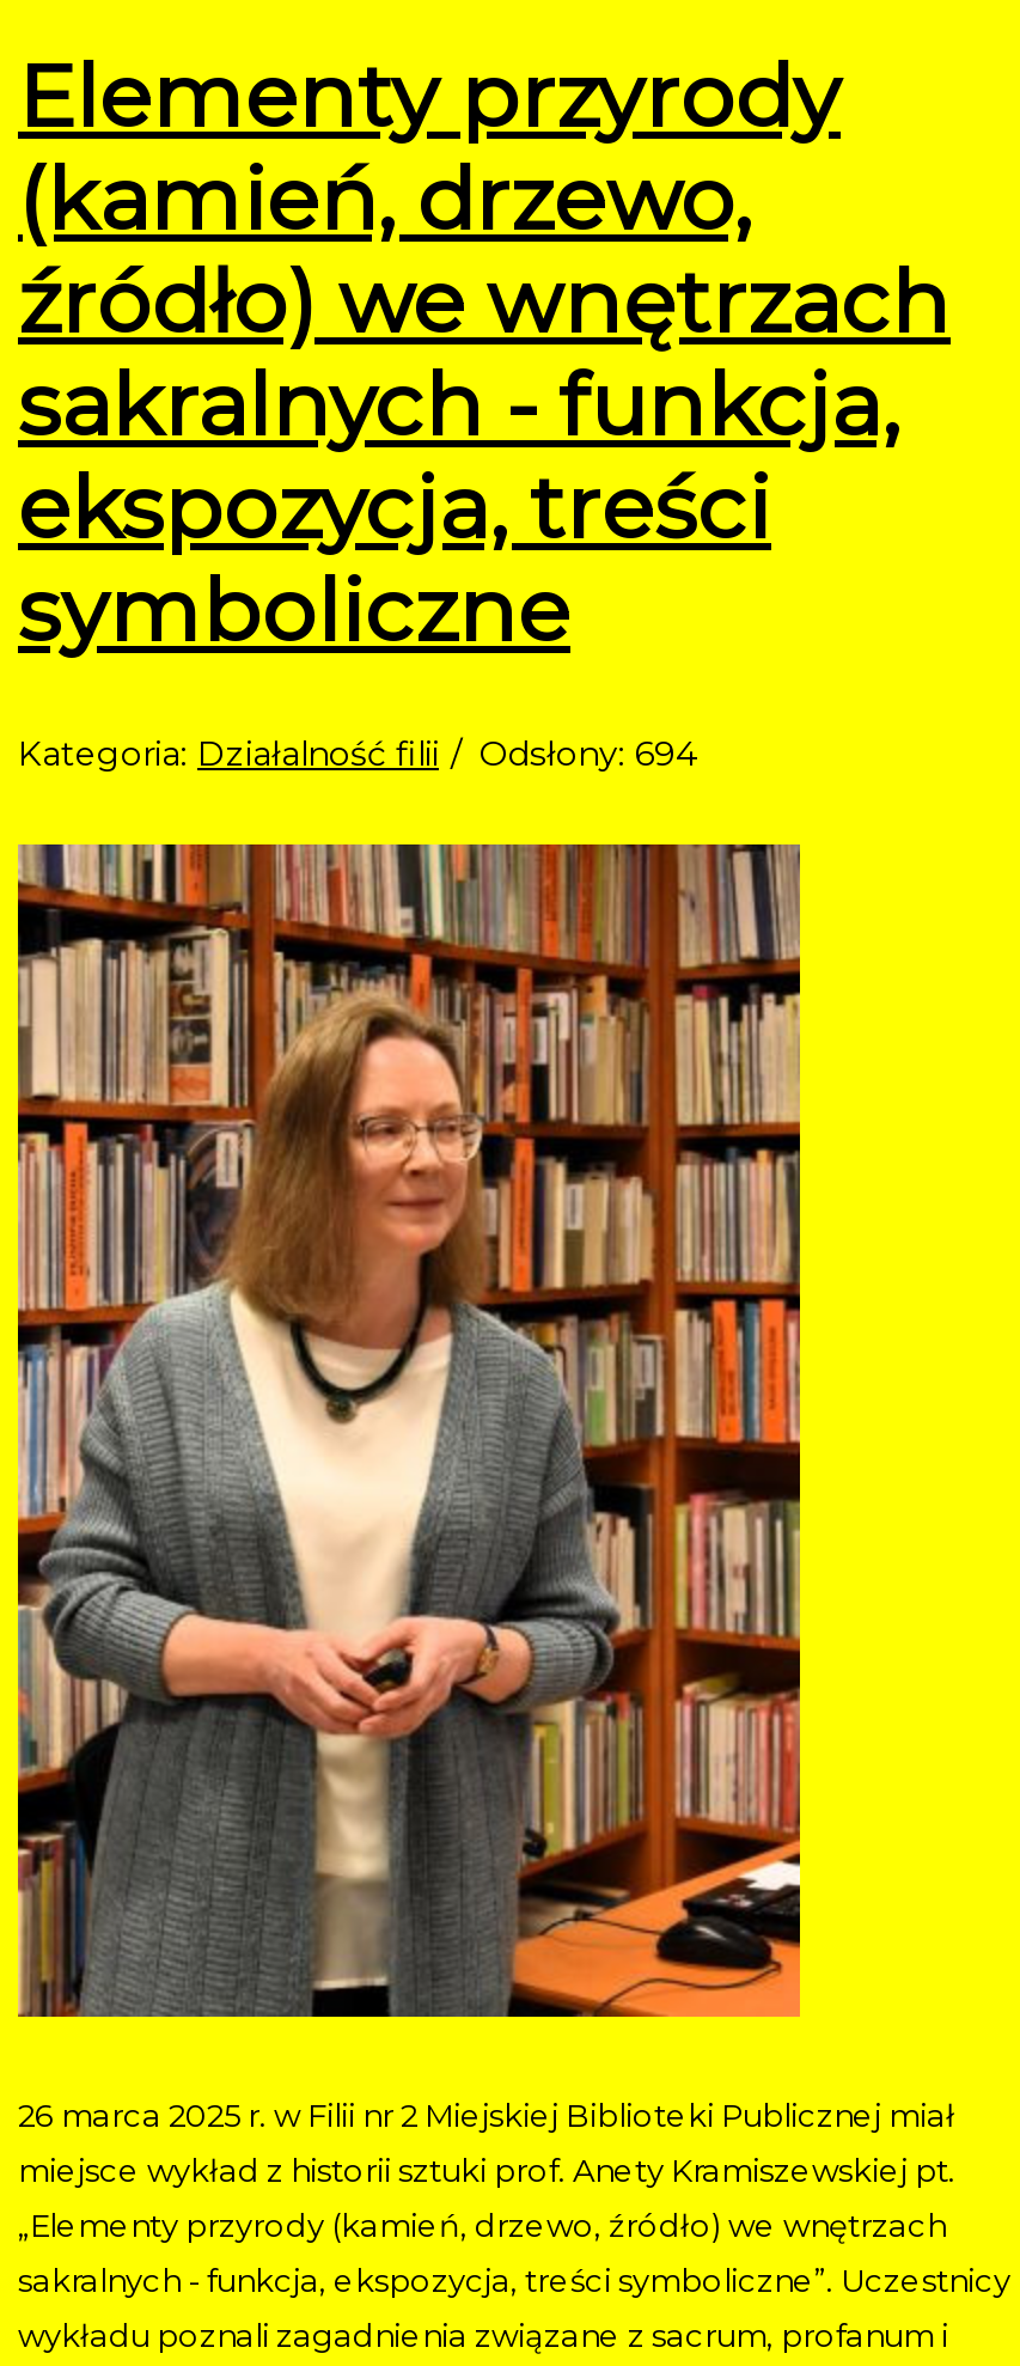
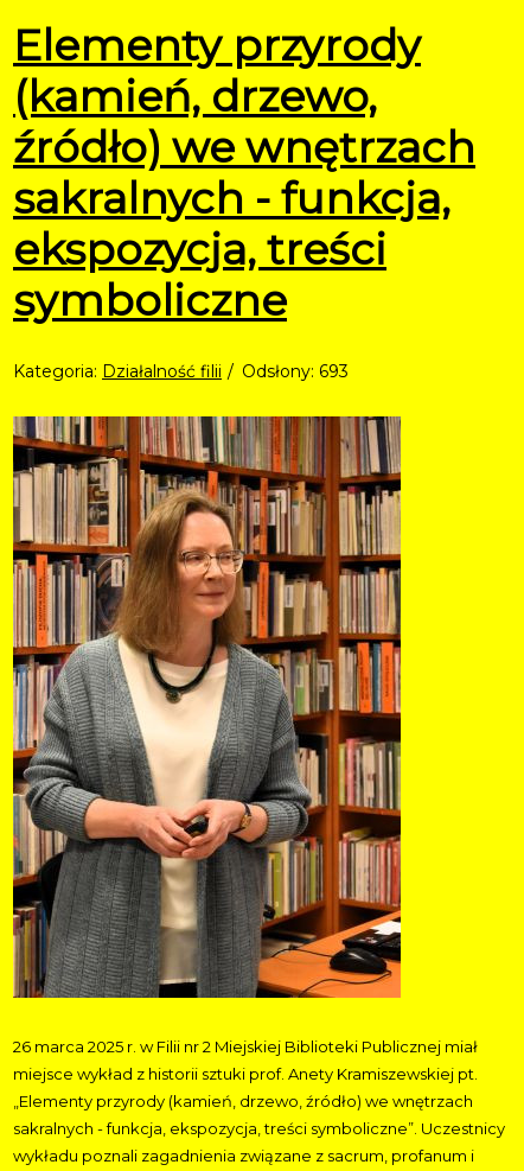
- Kategoria: Działalność filii Odsłony: 694
+ Kategoria: Działalność filii Odsłony: 693
